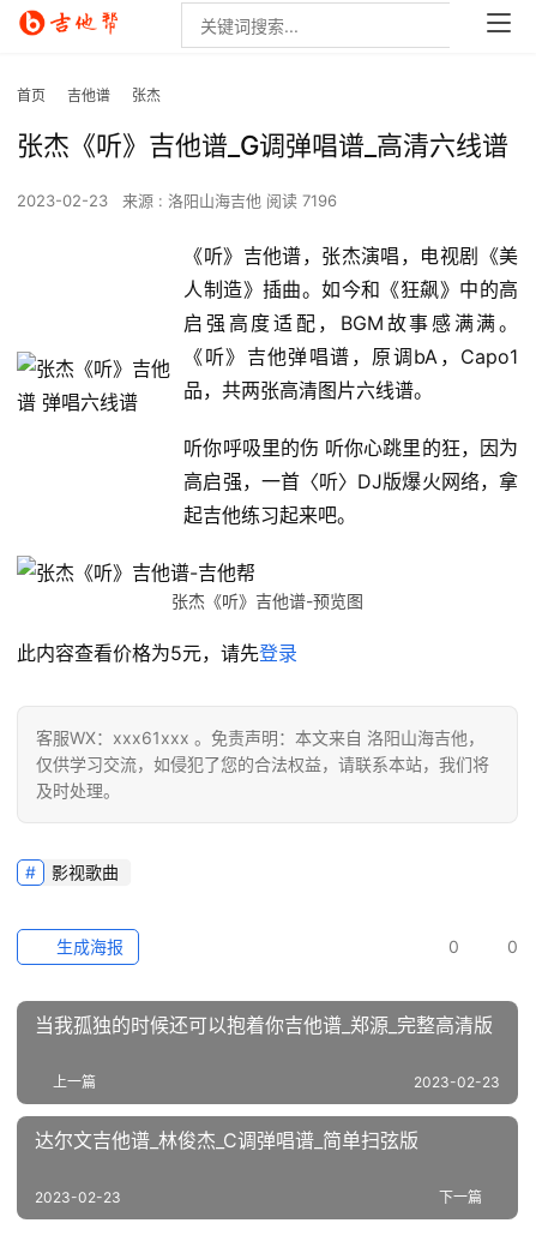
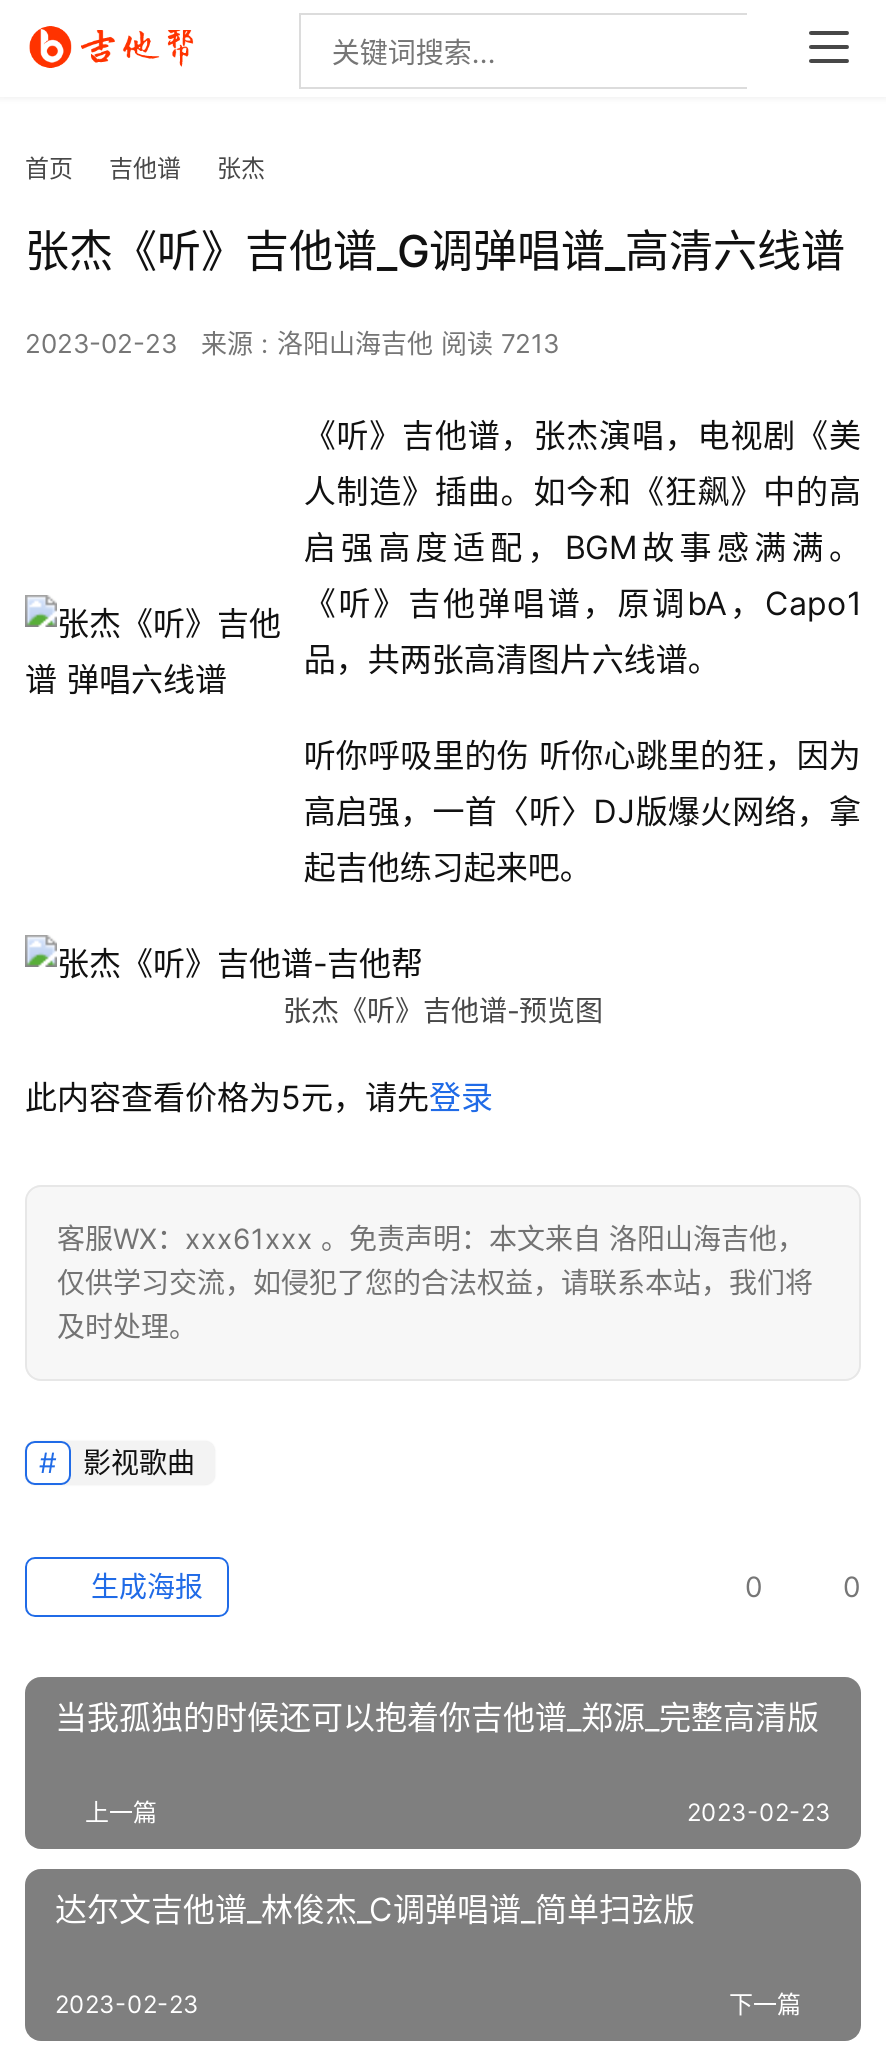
- 2023-02-23 来源 : 洛阳山海吉他阅读 7196
+ 2023-02-23 来源 : 洛阳山海吉他阅读 7213
